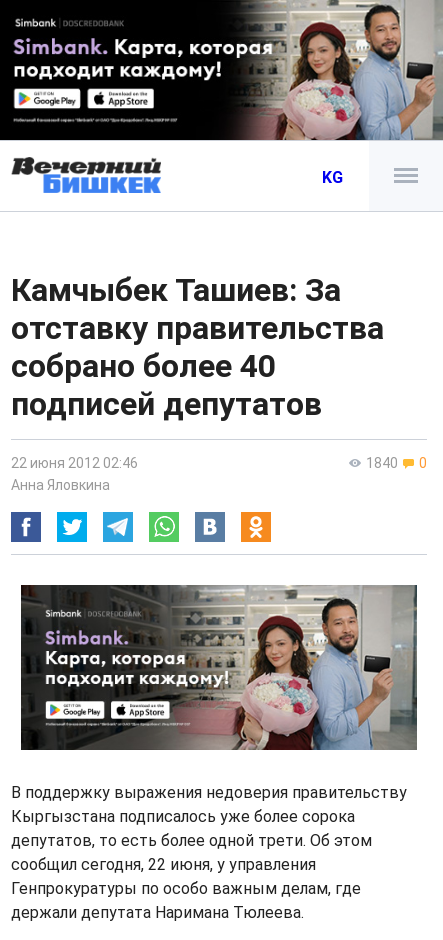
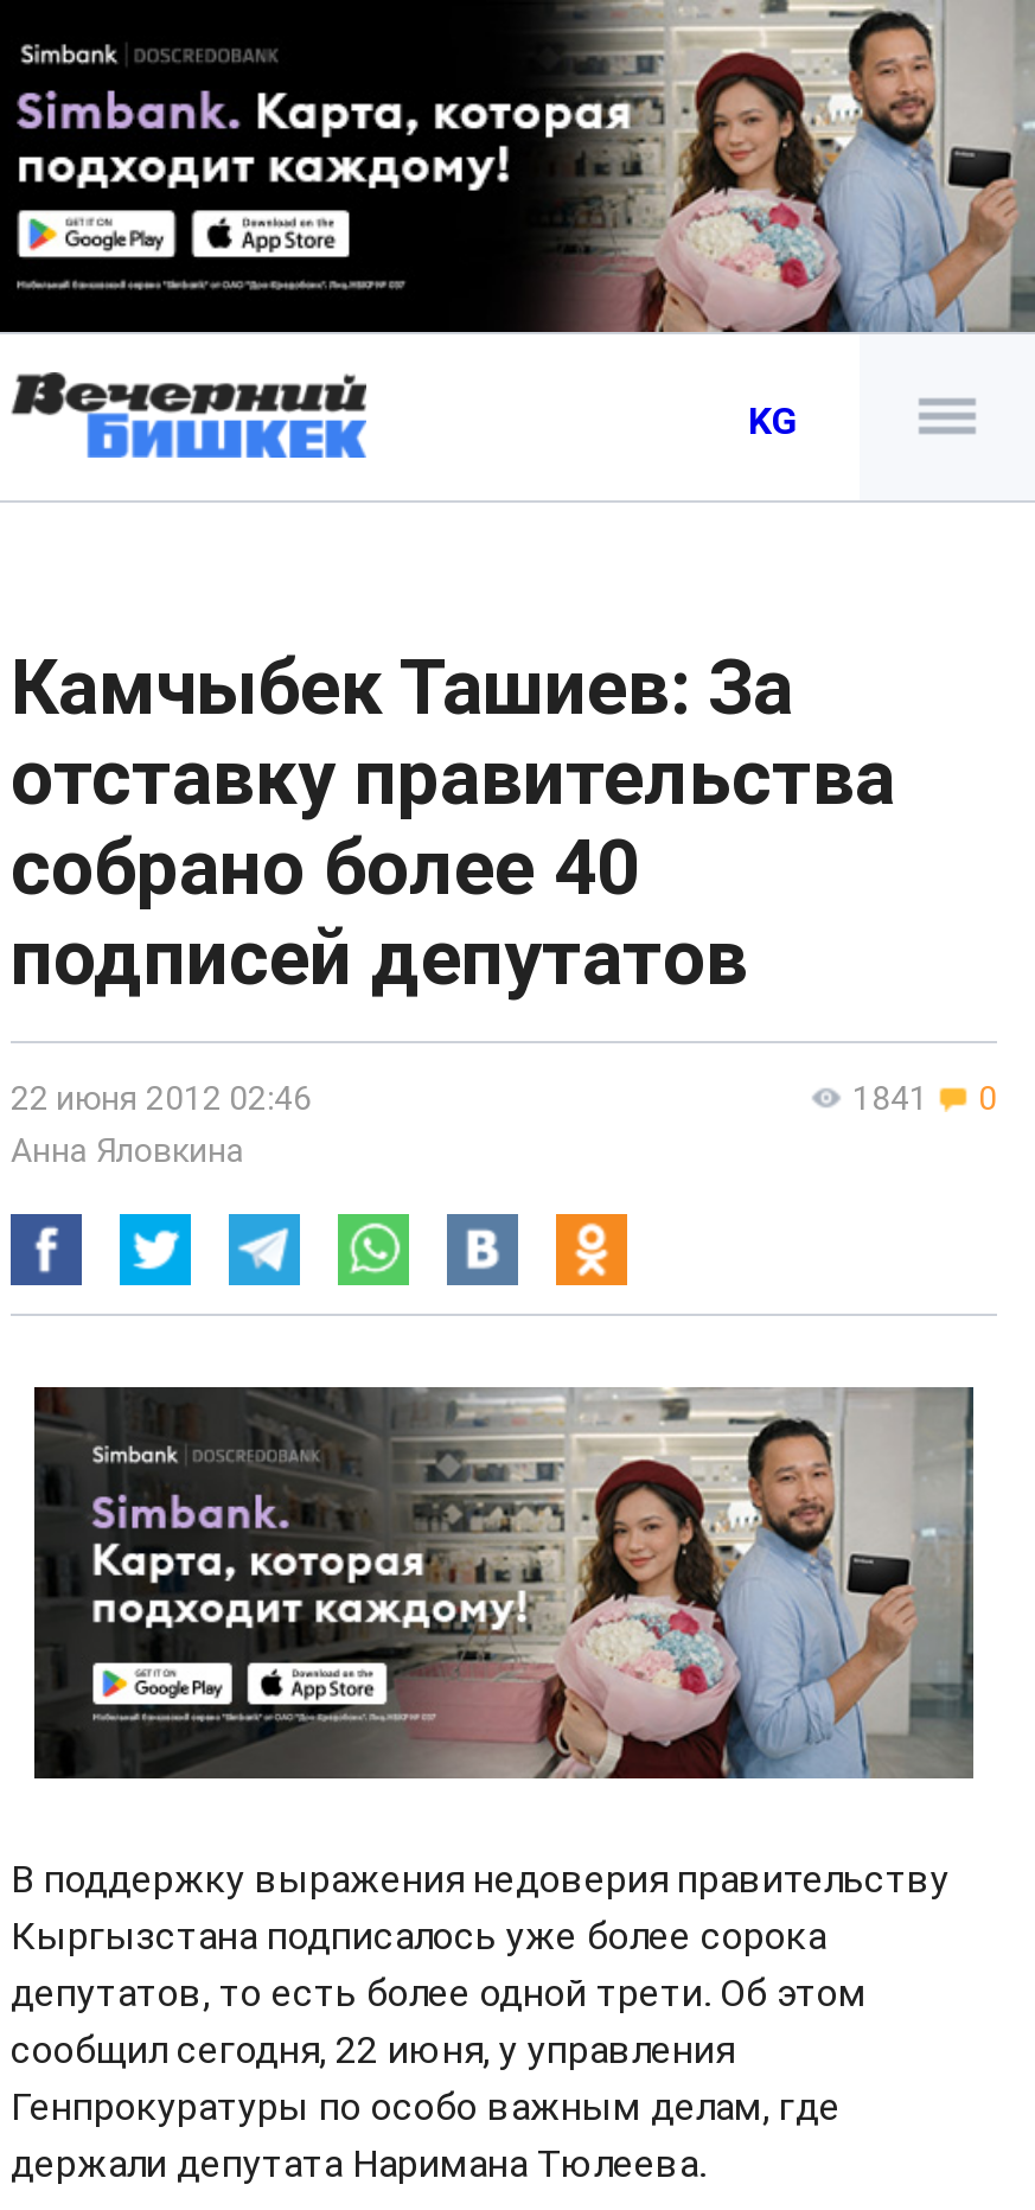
- 1840 0
+ 1841 0
